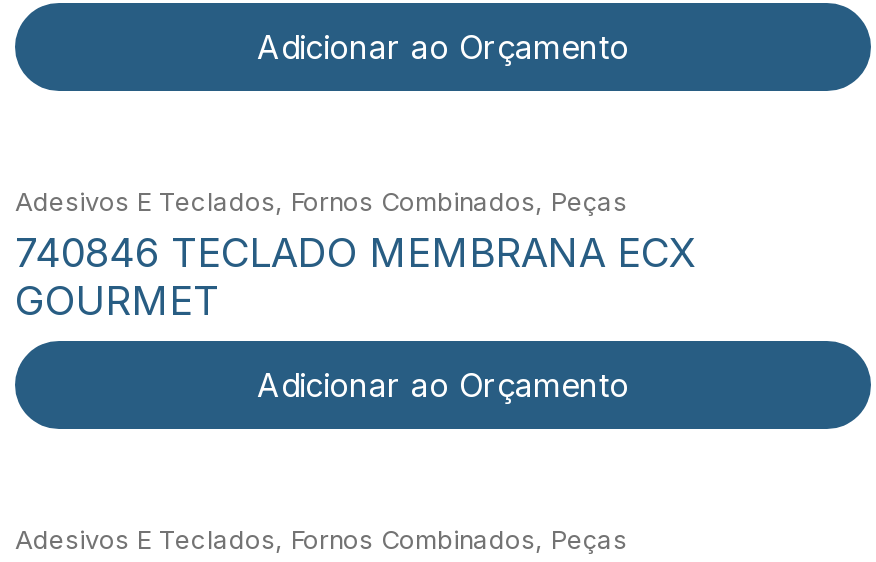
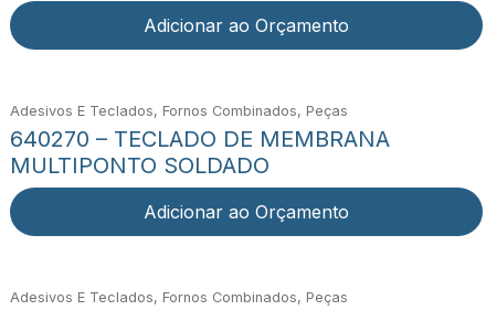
- 740846 TECLADO MEMBRANA ECX
- GOURMET
+ 640270 – TECLADO DE MEMBRANA
+ MULTIPONTO SOLDADO
